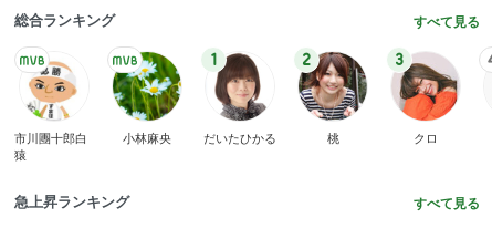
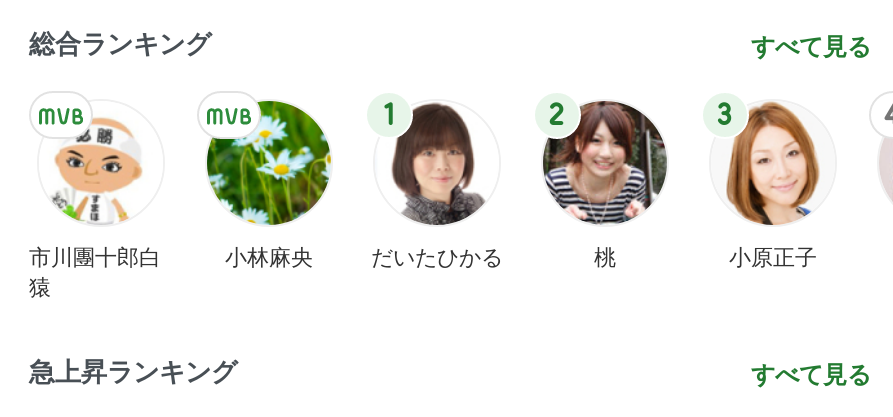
- [image]
- クロ
+ [image]
+ 小原正子
